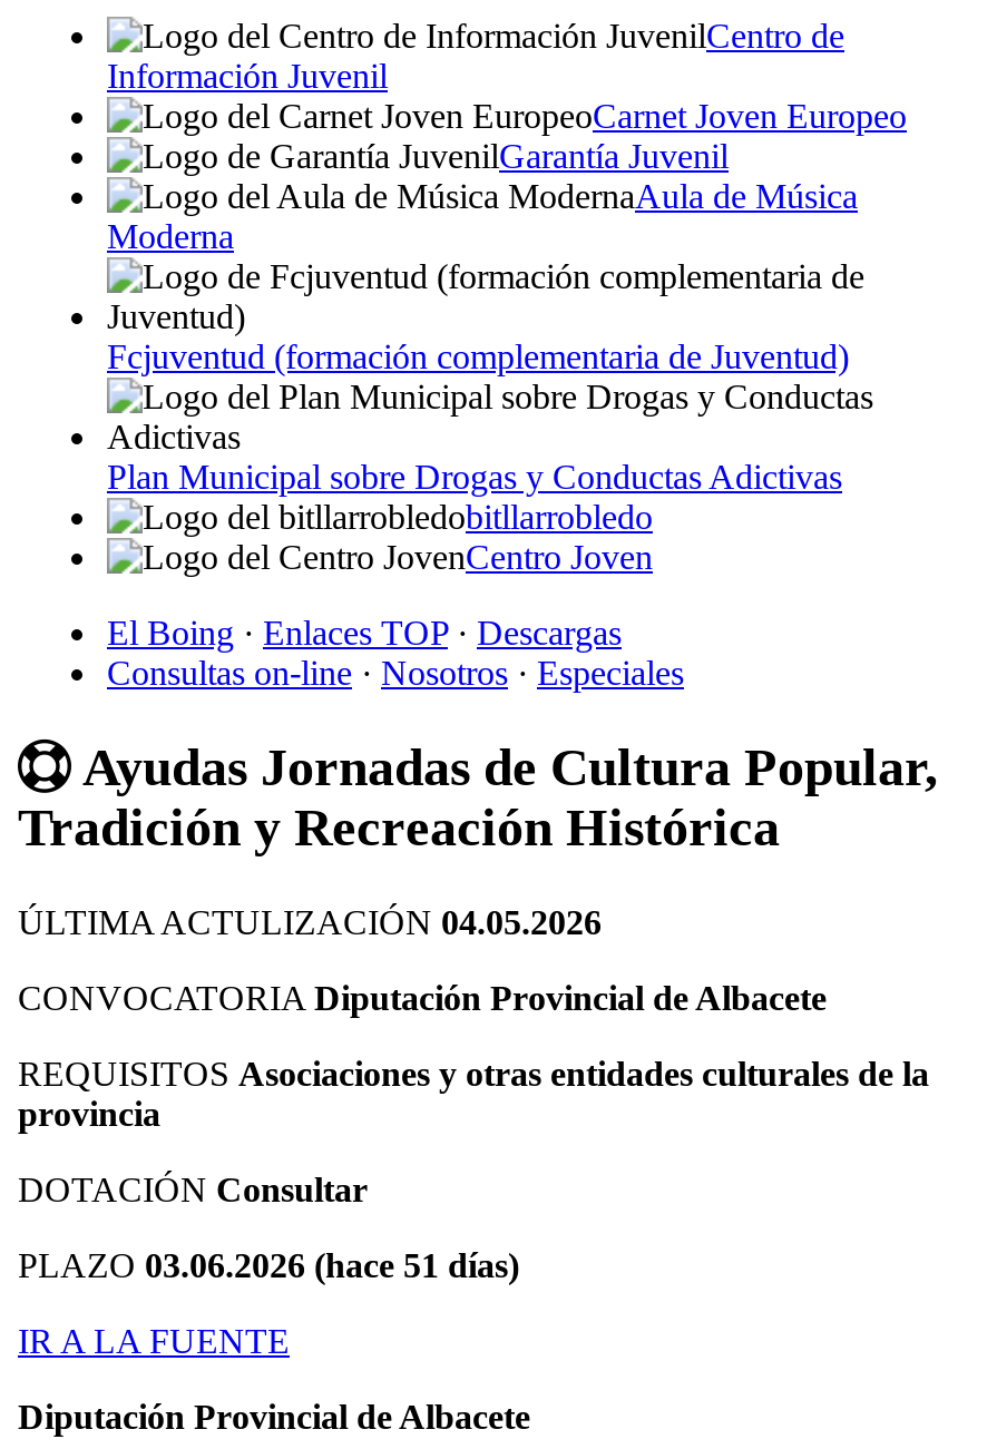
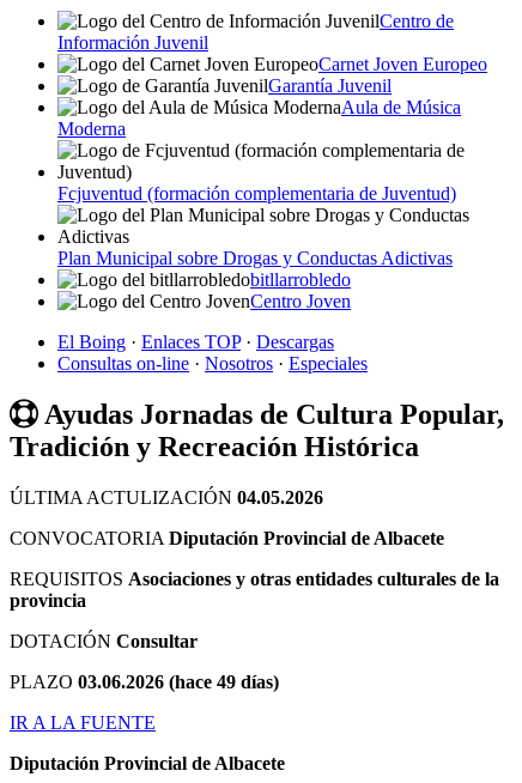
- PLAZO 03.06.2026 (hace 51 días)
+ PLAZO 03.06.2026 (hace 49 días)
